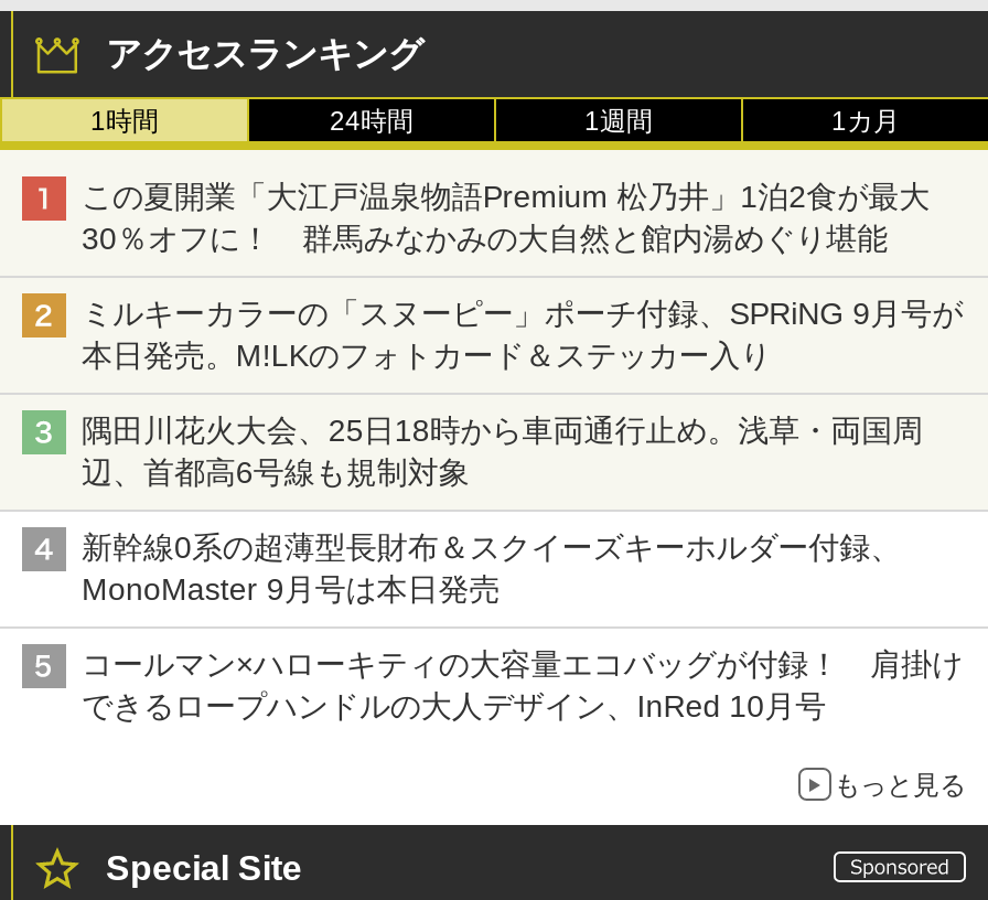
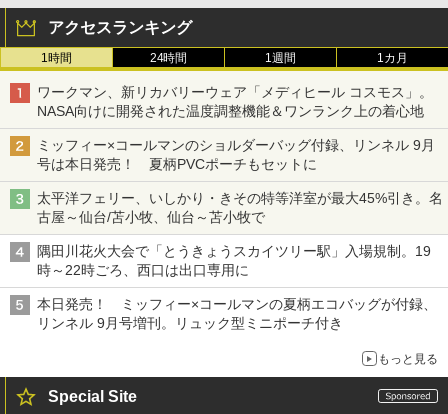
- この夏開業「大江戸温泉物語Premium 松乃井」1泊2食が最大
- 30％オフに！ 群馬みなかみの大自然と館内湯めぐり堪能
+ ワークマン、新リカバリーウェア「メディヒール コスモス」。
+ NASA向けに開発された温度調整機能＆ワンランク上の着心地

- ミルキーカラーの「スヌーピー」ポーチ付録、SPRiNG 9月号が
- 本日発売。M!LKのフォトカード＆ステッカー入り
+ ミッフィー×コールマンのショルダーバッグ付録、リンネル 9月
+ 号は本日発売！ 夏柄PVCポーチもセットに

- 隅田川花火大会、25日18時から車両通行止め。浅草・両国周
- 辺、首都高6号線も規制対象
+ 太平洋フェリー、いしかり・きその特等洋室が最大45%引き。名
+ 古屋～仙台/苫小牧、仙台～苫小牧で

- 新幹線0系の超薄型長財布＆スクイーズキーホルダー付録、
- MonoMaster 9月号は本日発売
+ 隅田川花火大会で「とうきょうスカイツリー駅」入場規制。19
+ 時～22時ごろ、西口は出口専用に

- コールマン×ハローキティの大容量エコバッグが付録！ 肩掛け
- できるロープハンドルの大人デザイン、InRed 10月号
+ 本日発売！ ミッフィー×コールマンの夏柄エコバッグが付録、
+ リンネル 9月号増刊。リュック型ミニポーチ付き
